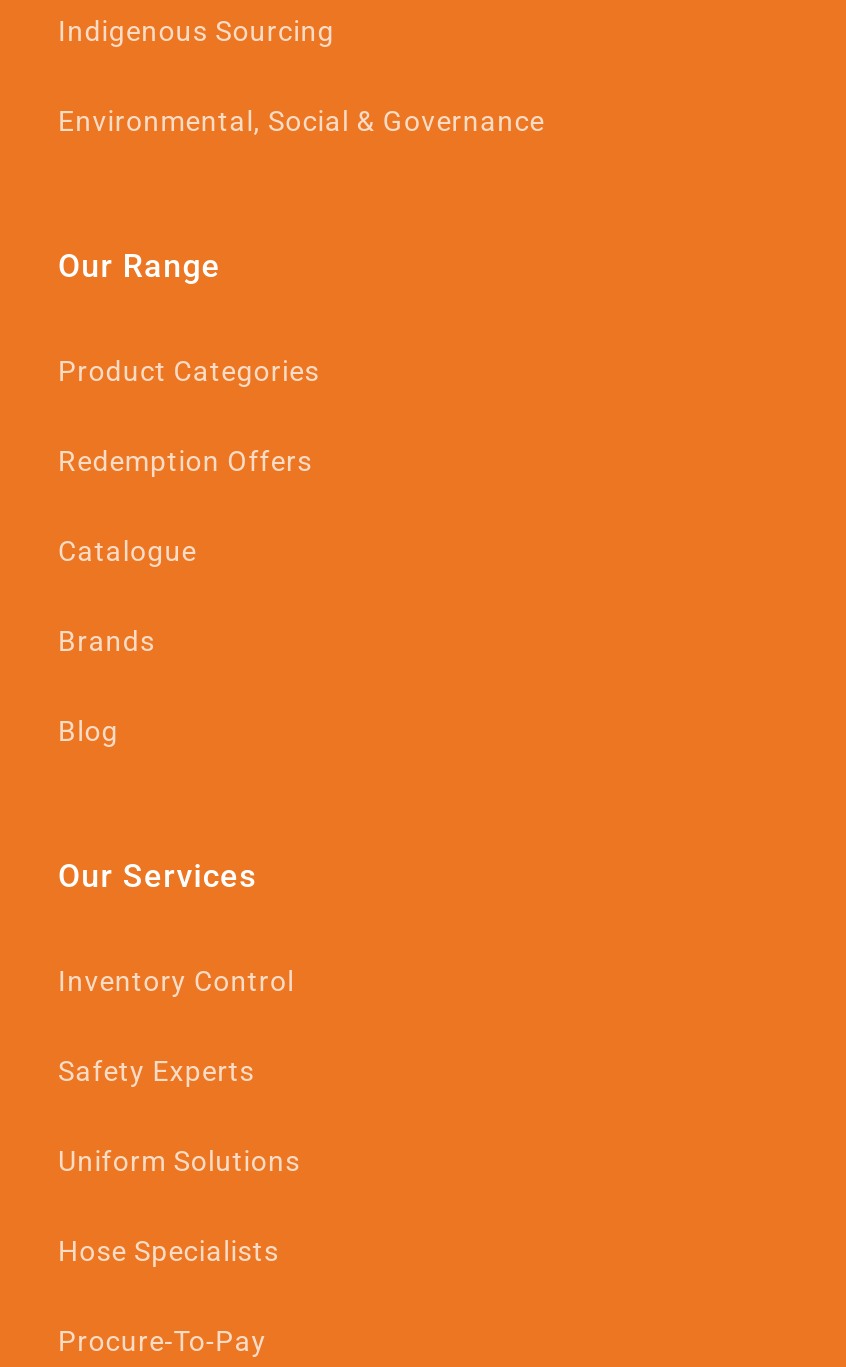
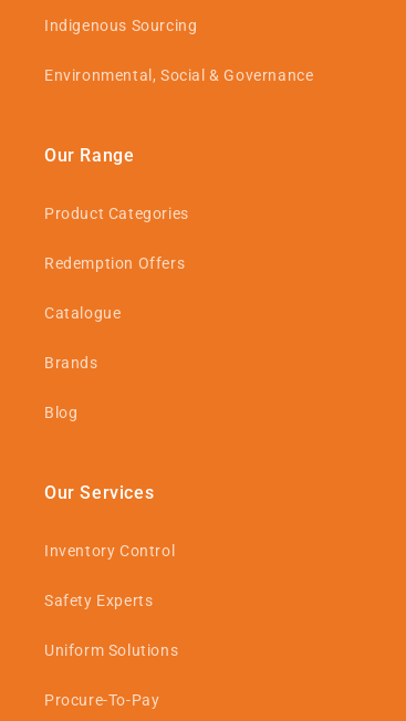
- Hose Specialists
